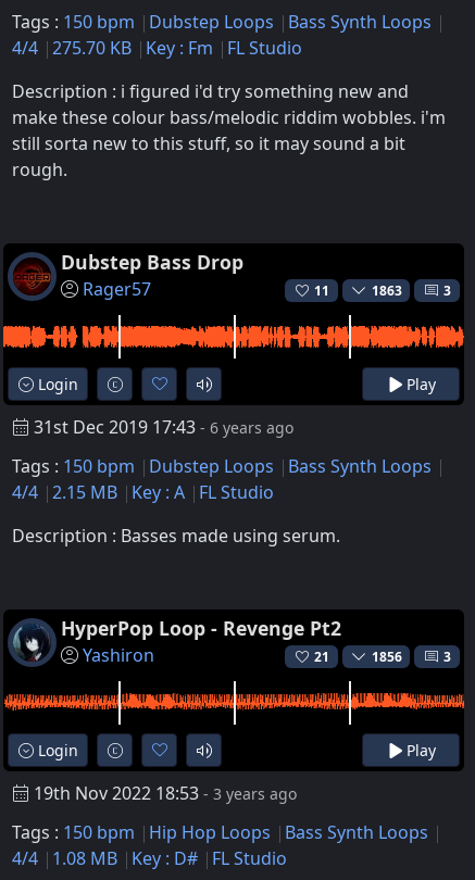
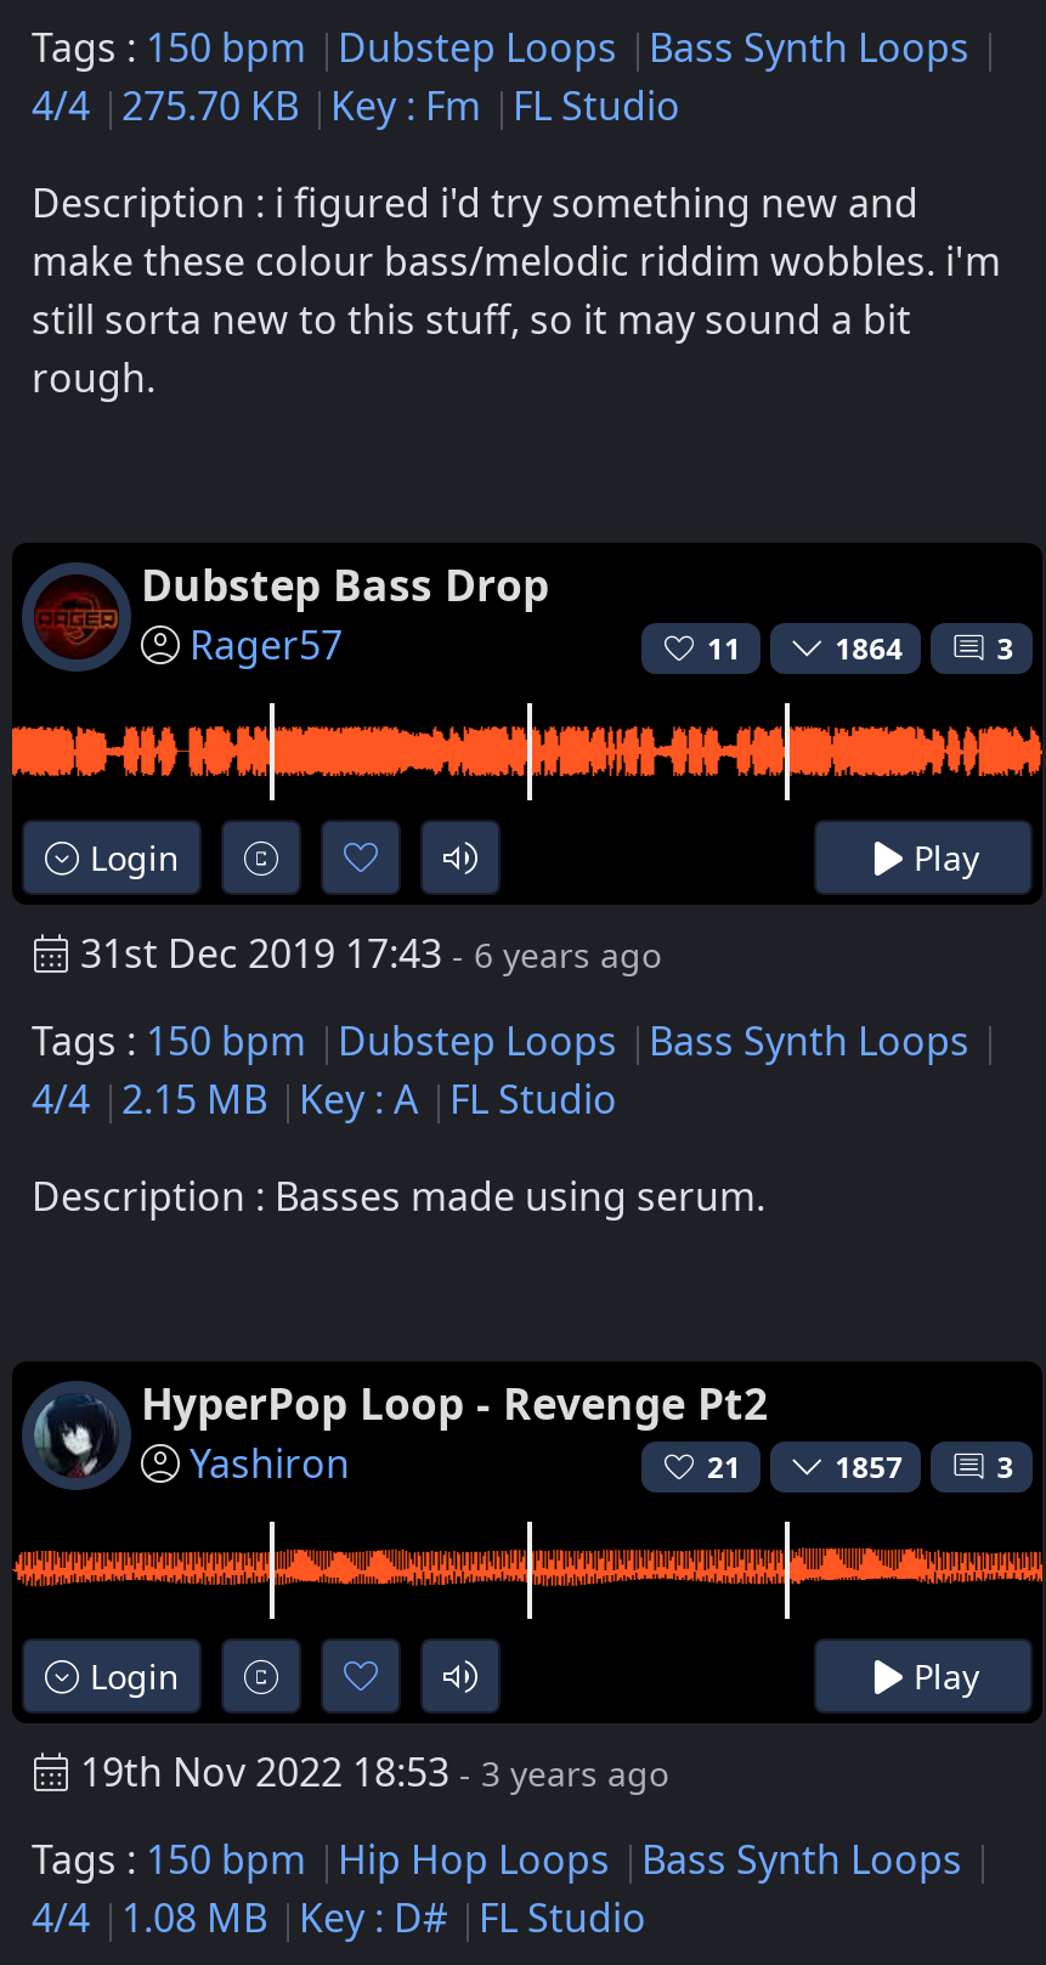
- 1863
+ 1864

- 1856
+ 1857
